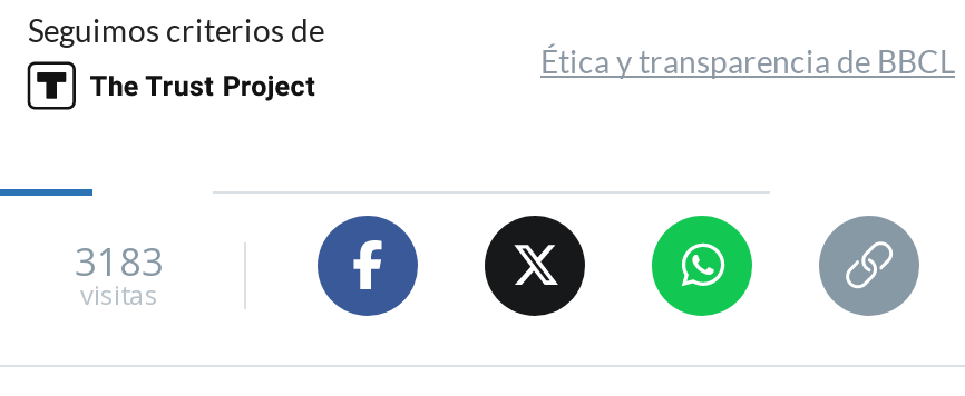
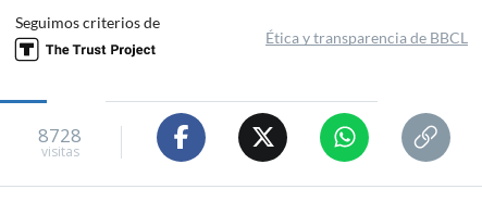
- 3183
+ 8728
